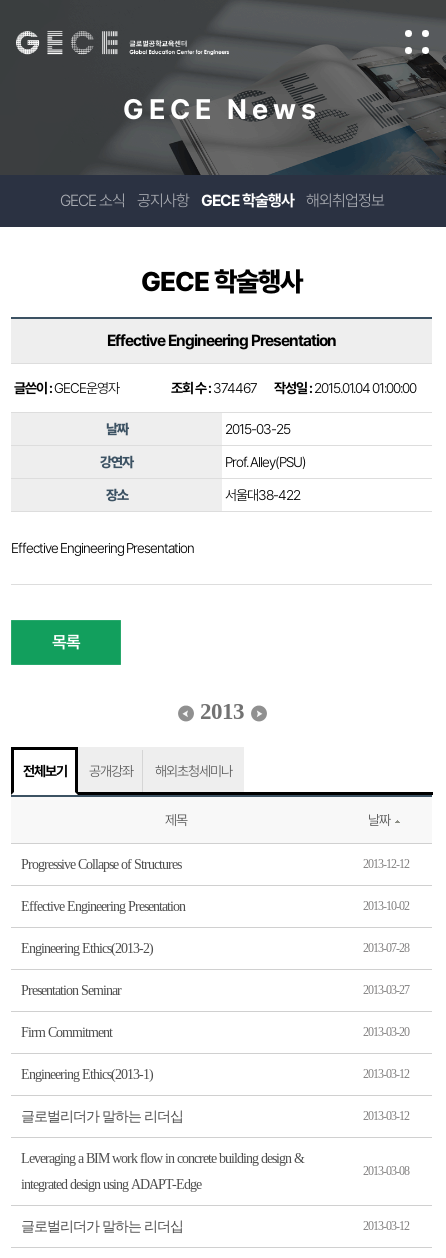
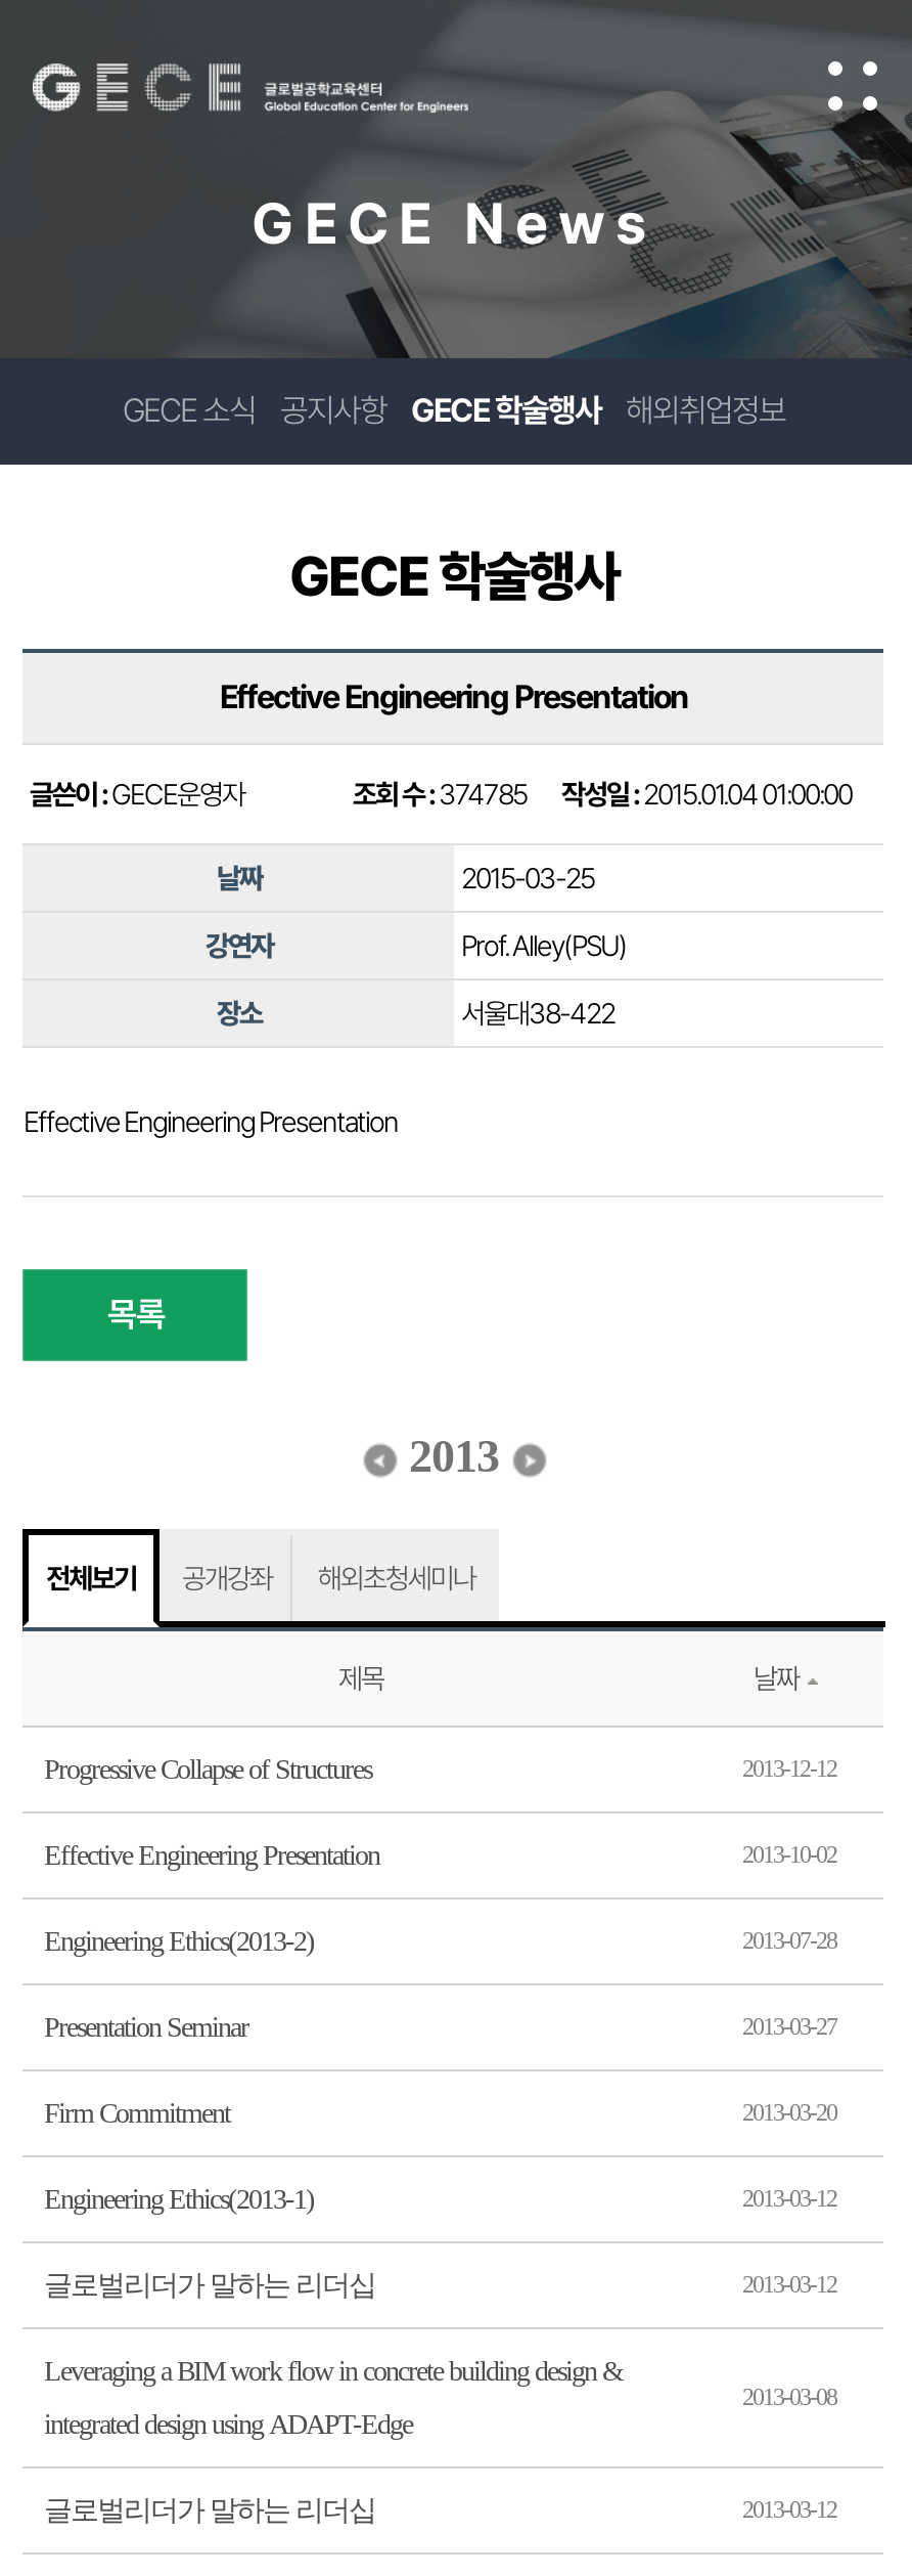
- 조회 수 : 374467 작성일 : 2015.01.04 01:00:00
+ 조회 수 : 374785 작성일 : 2015.01.04 01:00:00
